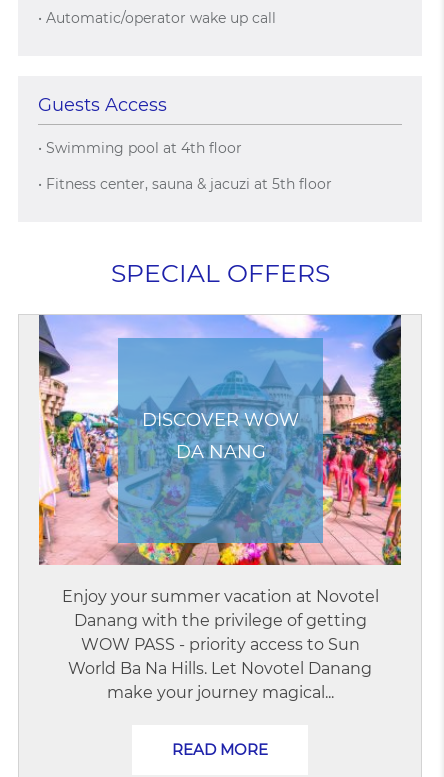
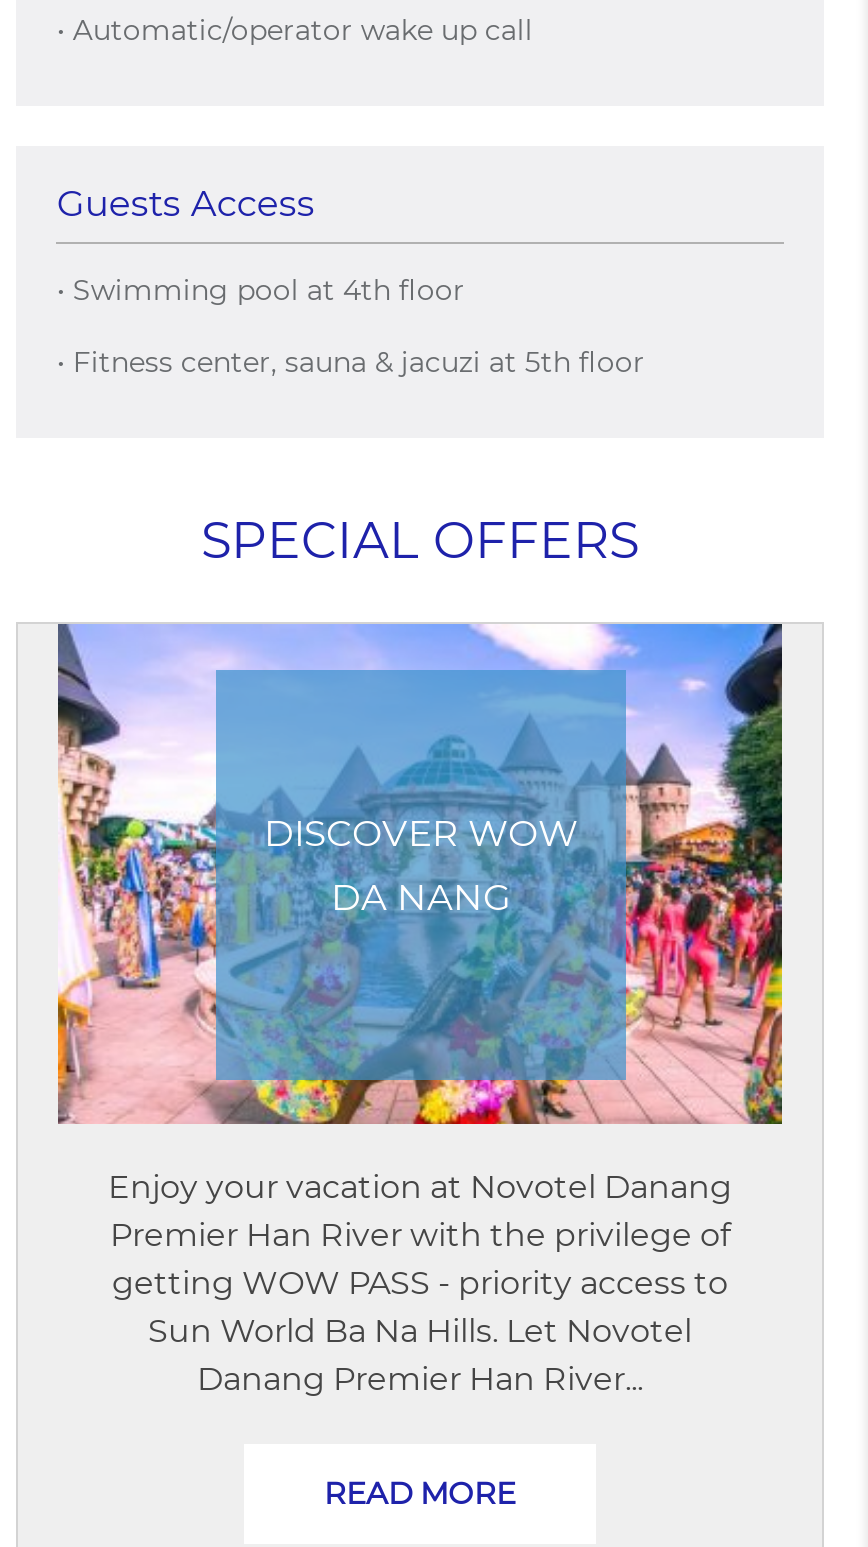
- Enjoy your summer vacation at Novotel
- Danang with the privilege of getting
- WOW PASS - priority access to Sun
- World Ba Na Hills. Let Novotel Danang
- make your journey magical...
+ Enjoy your vacation at Novotel Danang
+ Premier Han River with the privilege of
+ getting WOW PASS - priority access to
+ Sun World Ba Na Hills. Let Novotel
+ Danang Premier Han River...
